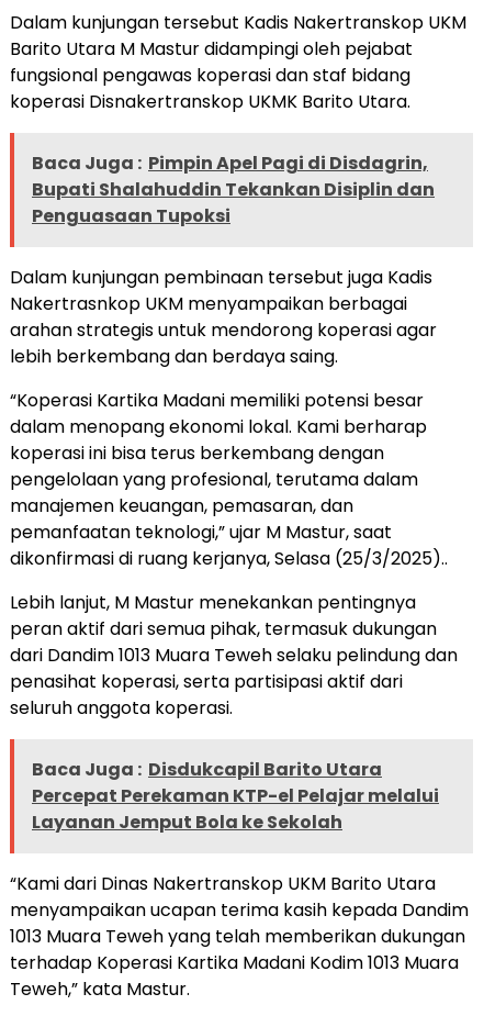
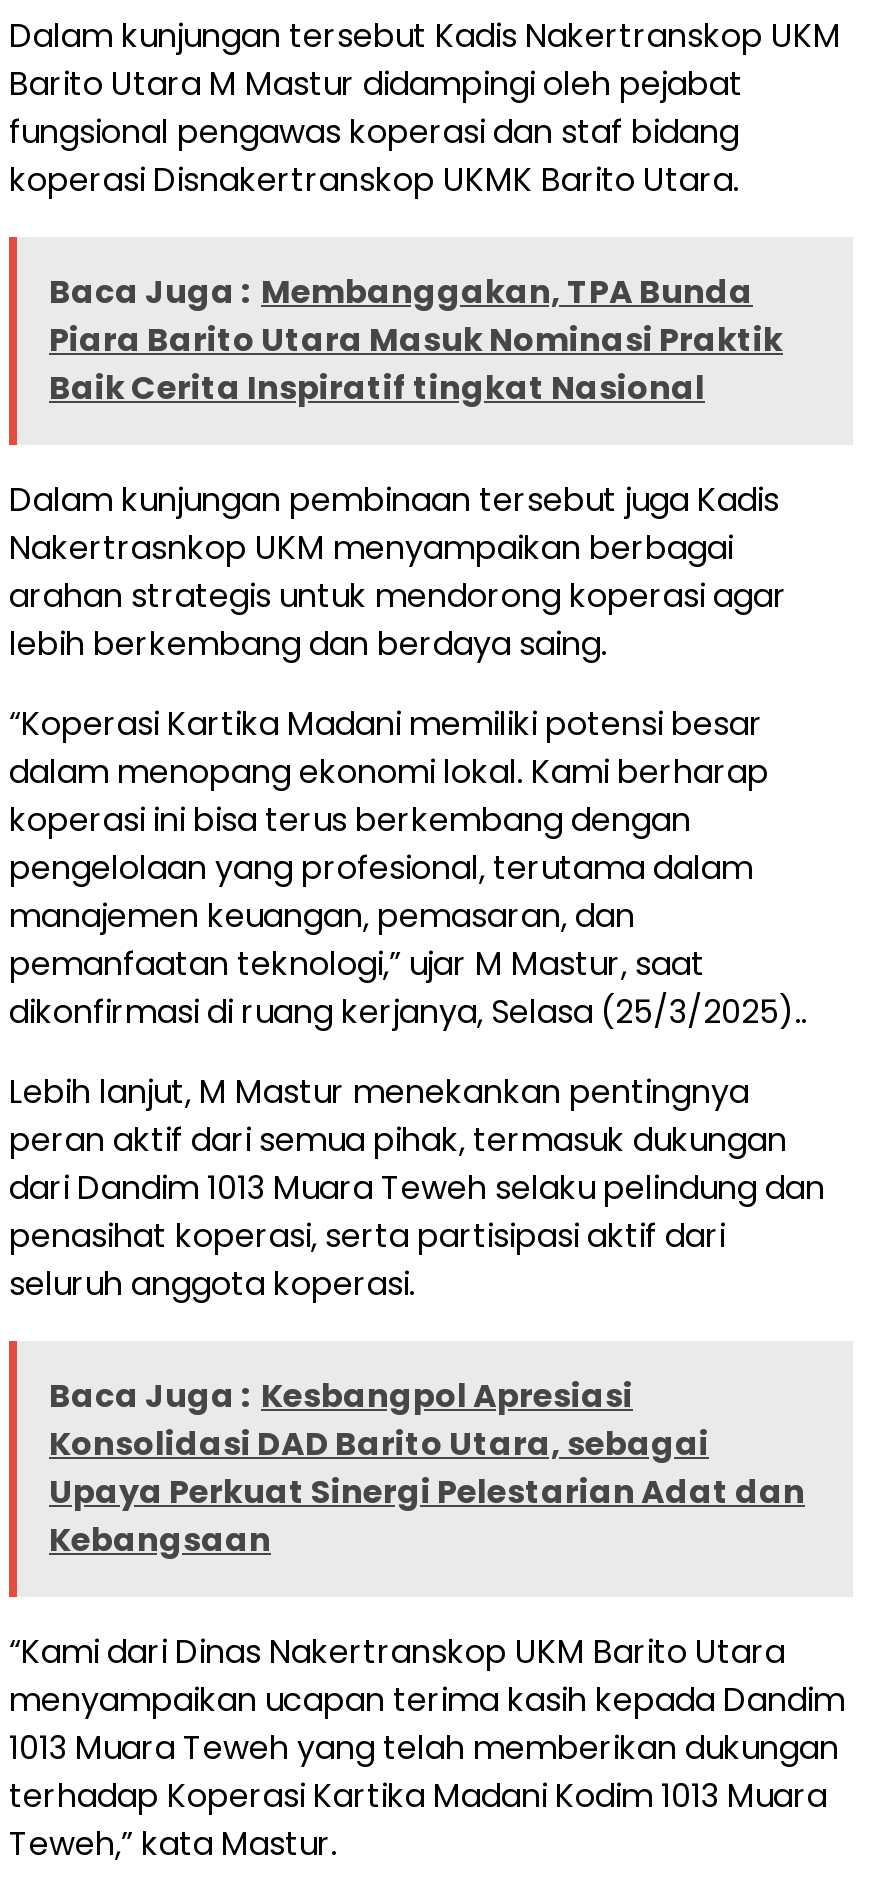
- Baca Juga : Pimpin Apel Pagi di Disdagrin,
- Bupati Shalahuddin Tekankan Disiplin dan
- Penguasaan Tupoksi
+ Baca Juga : Membanggakan, TPA Bunda
+ Piara Barito Utara Masuk Nominasi Praktik
+ Baik Cerita Inspiratif tingkat Nasional

- Baca Juga : Disdukcapil Barito Utara
- Percepat Perekaman KTP-el Pelajar melalui
- Layanan Jemput Bola ke Sekolah
+ Baca Juga : Kesbangpol Apresiasi
+ Konsolidasi DAD Barito Utara, sebagai
+ Upaya Perkuat Sinergi Pelestarian Adat dan
+ Kebangsaan
